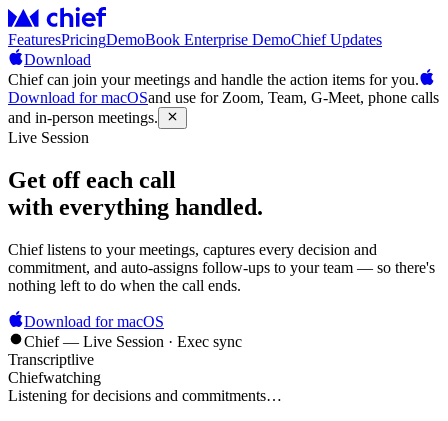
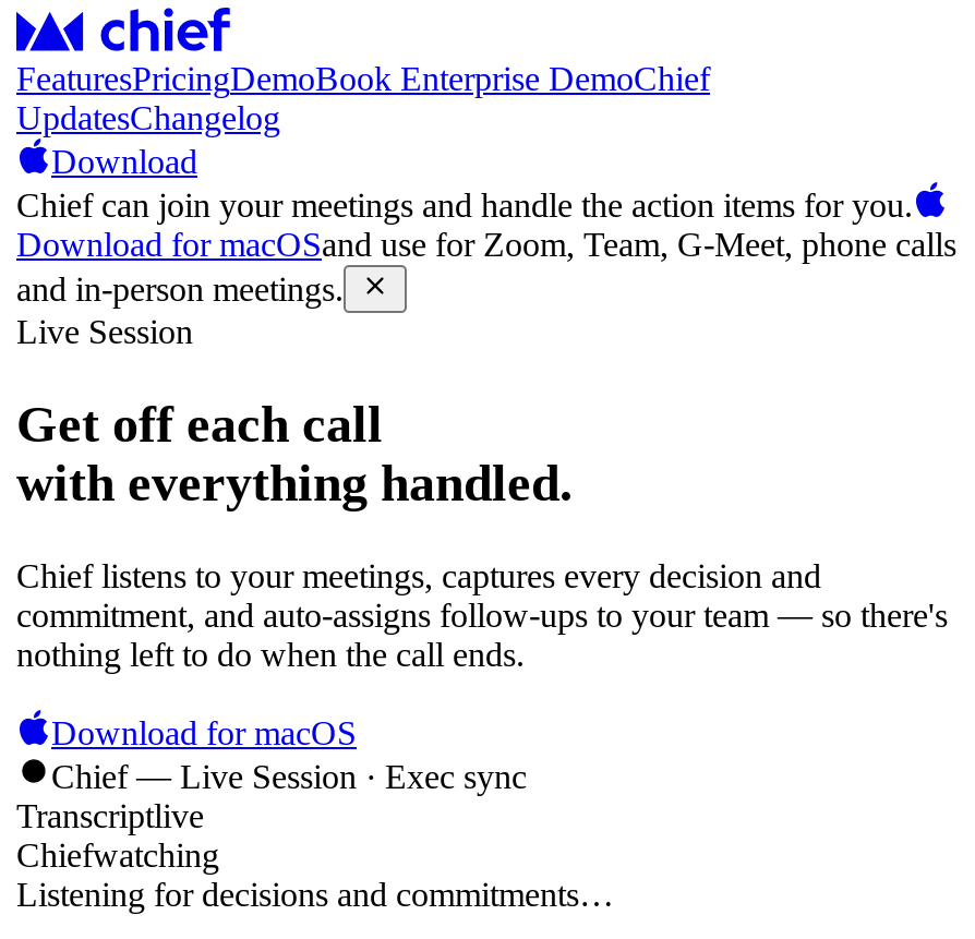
- FeaturesPricingDemoBook Enterprise DemoChief Updates
+ FeaturesPricingDemoBook Enterprise DemoChief
+ UpdatesChangelog
